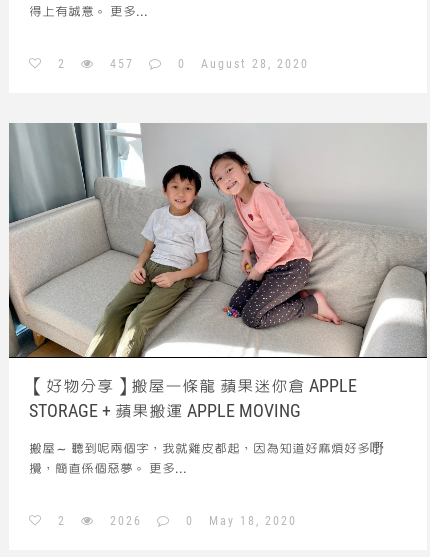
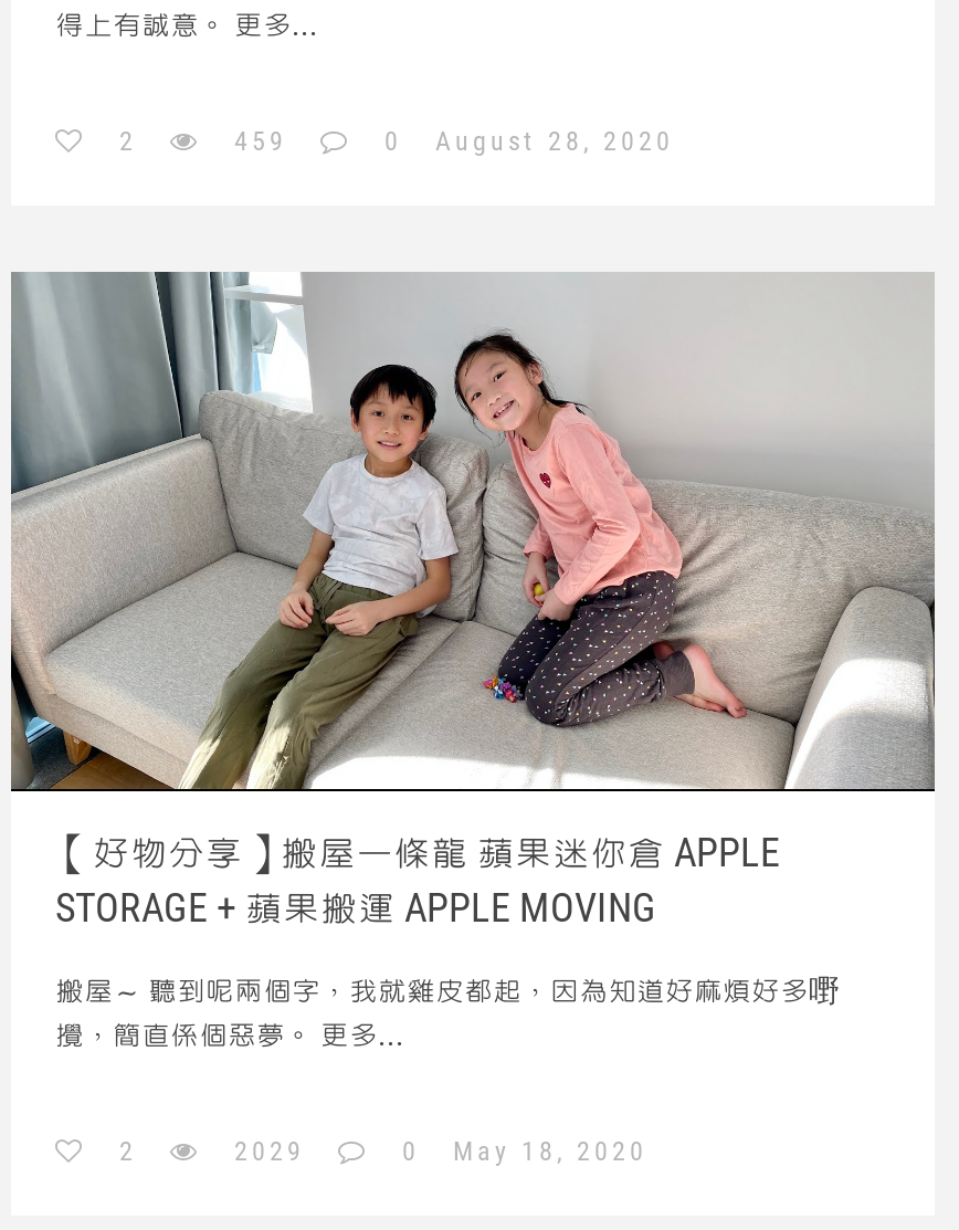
- 457
+ 459

- 2026
+ 2029
